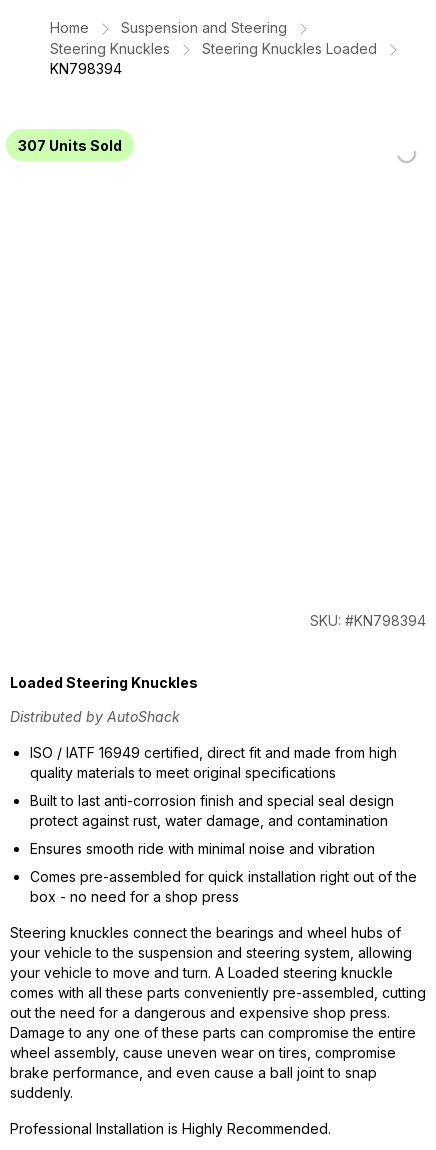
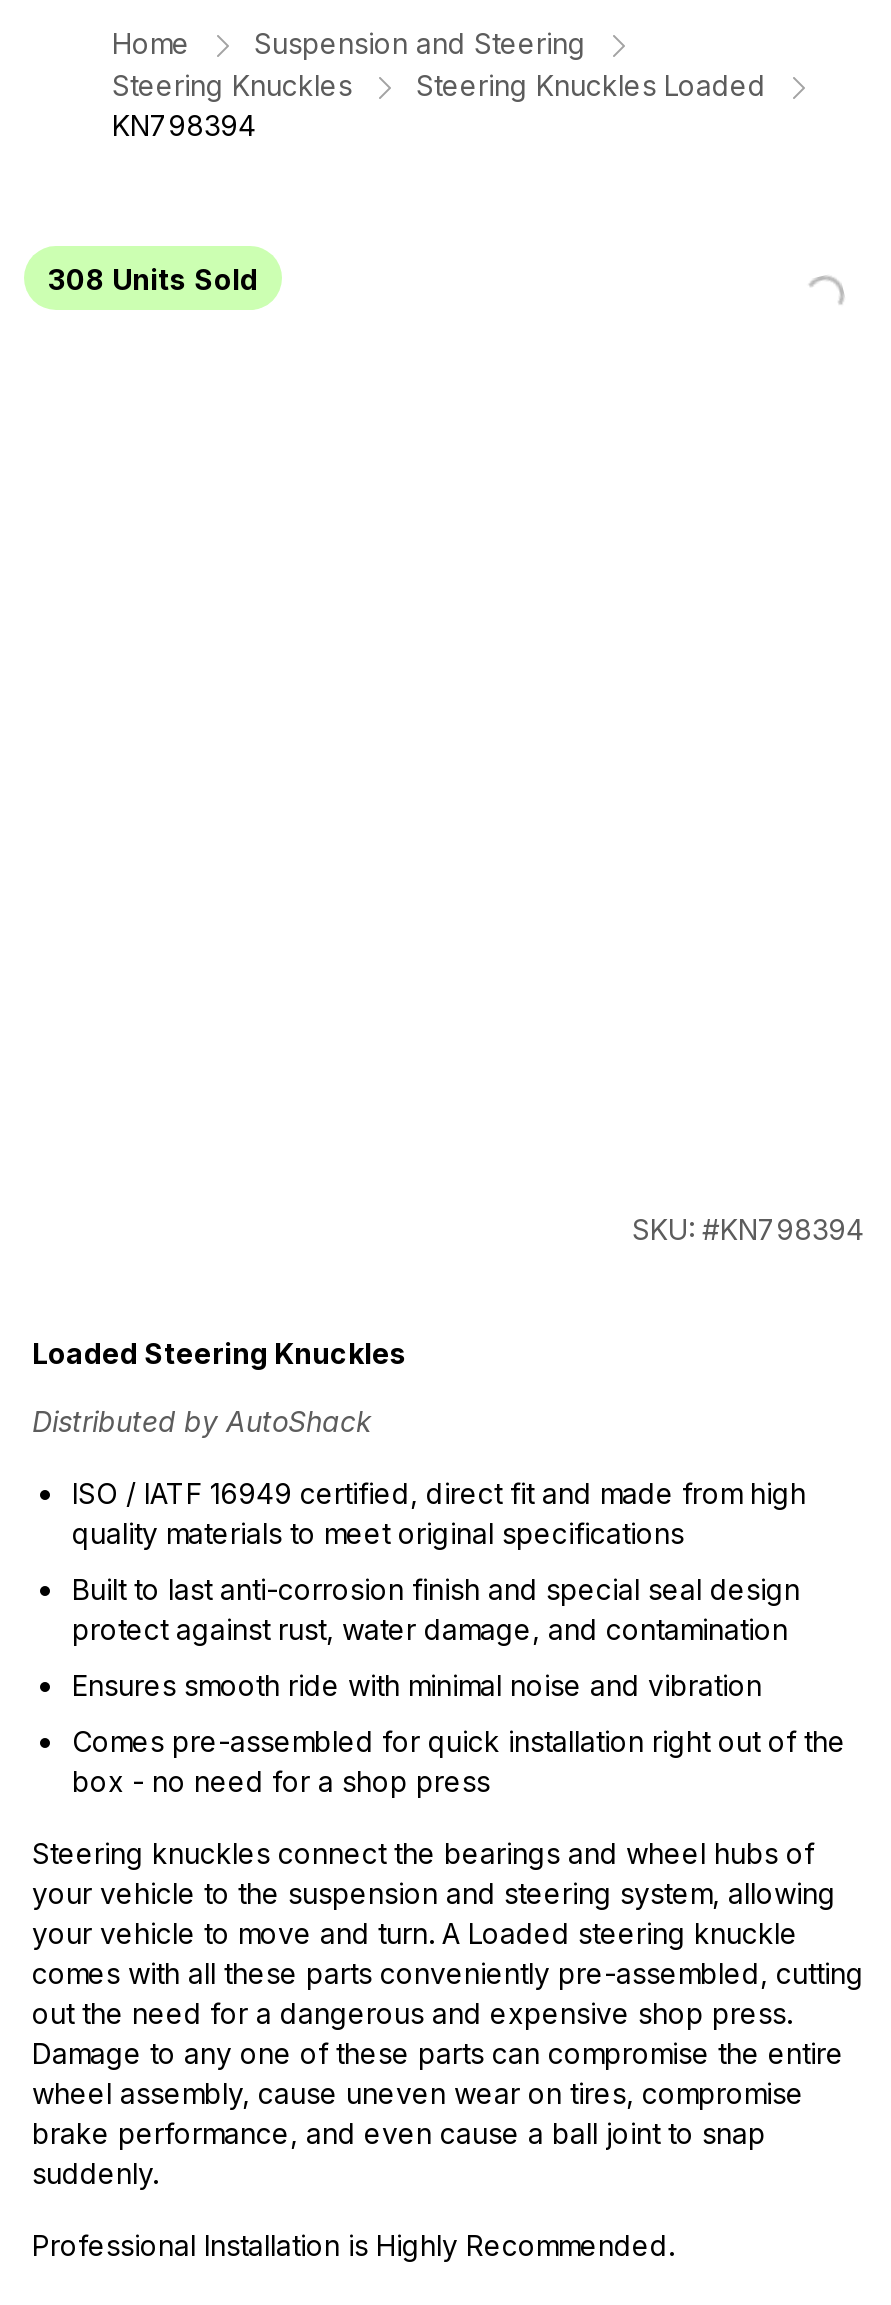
- 307 Units Sold
+ 308 Units Sold
